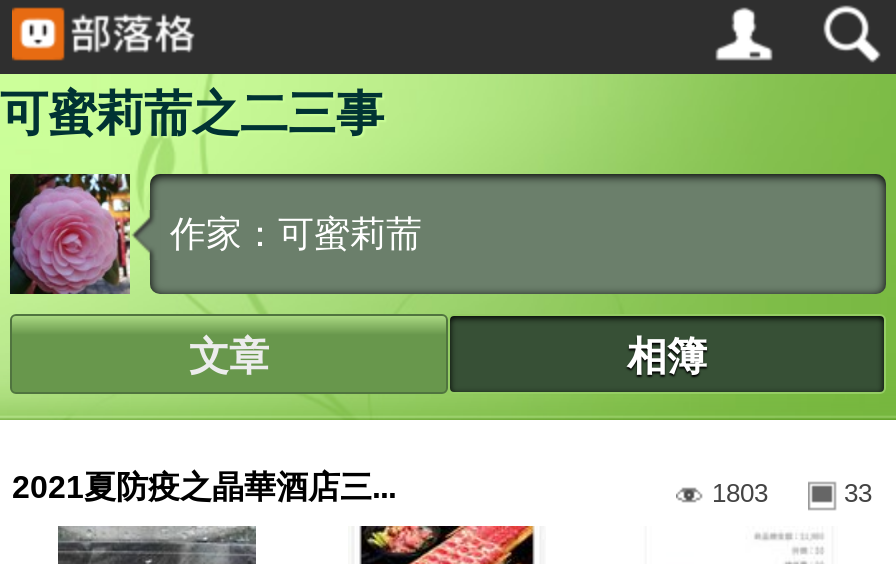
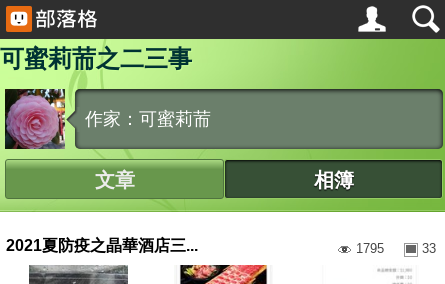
- 1803
+ 1795
